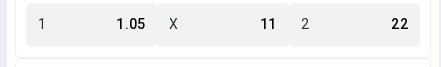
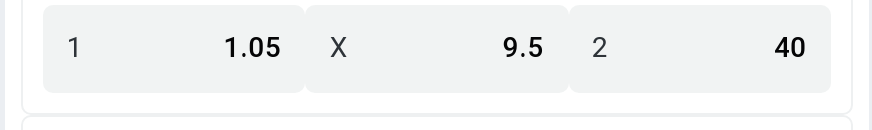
- 11 2
+ 9.5 2

- 22
+ 40
